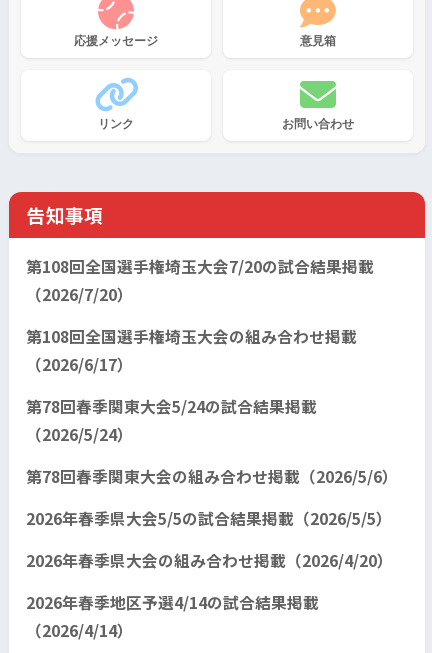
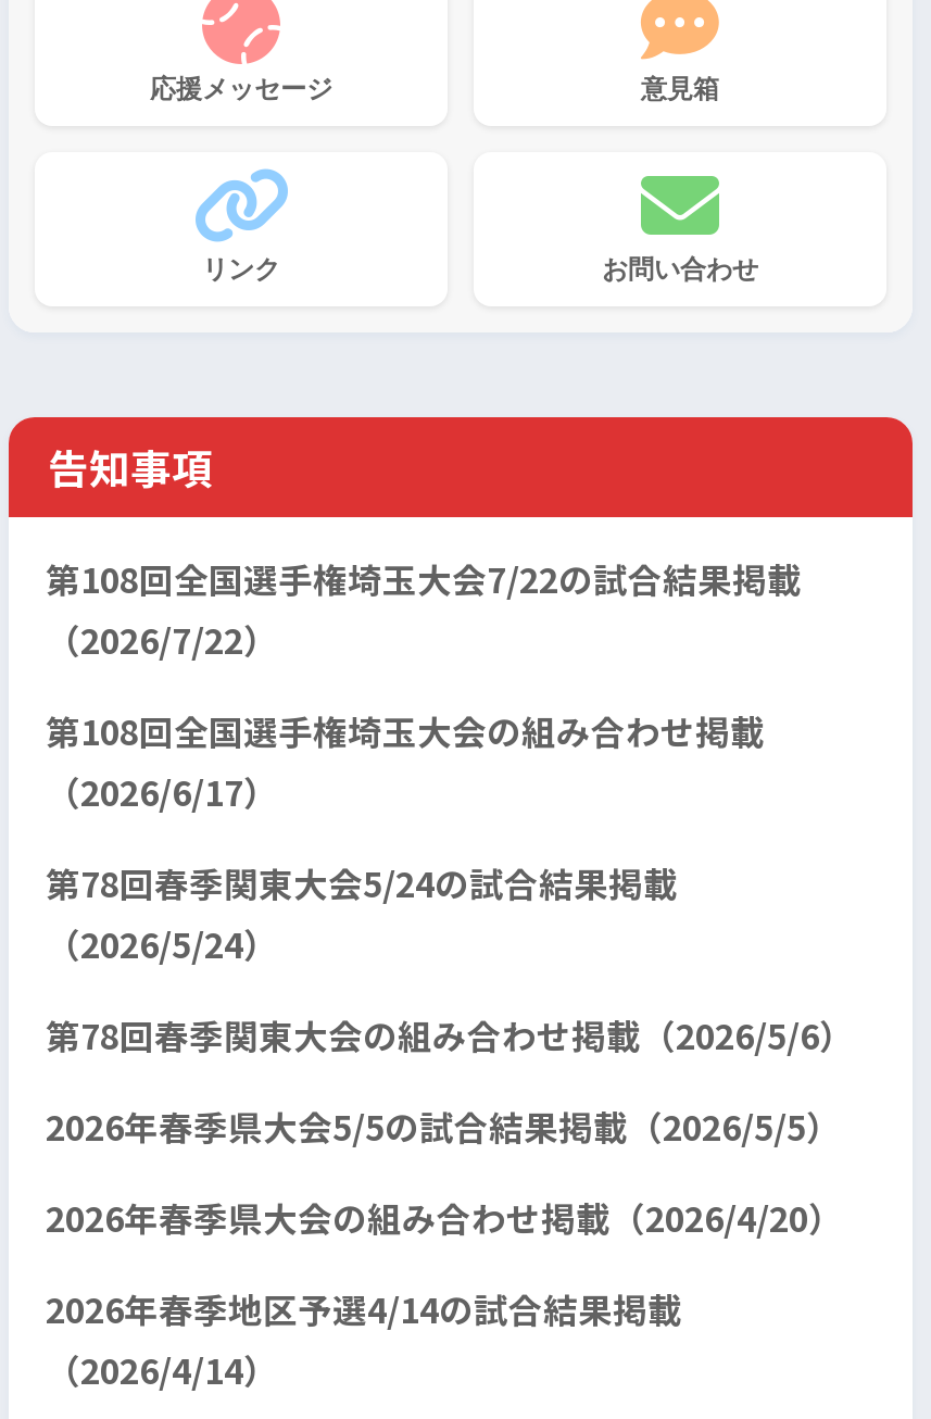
- 第108回全国選手権埼玉大会7/20の試合結果掲載
+ 第108回全国選手権埼玉大会7/22の試合結果掲載

- （2026/7/20）
+ （2026/7/22）
